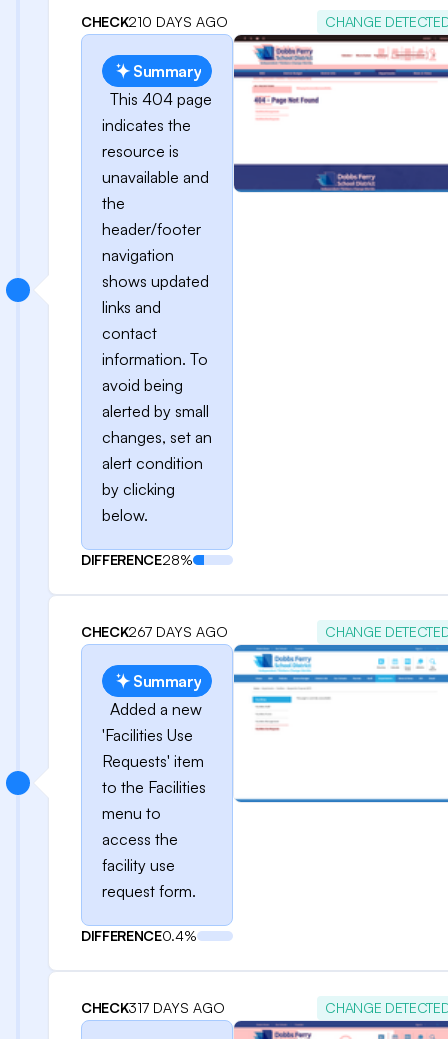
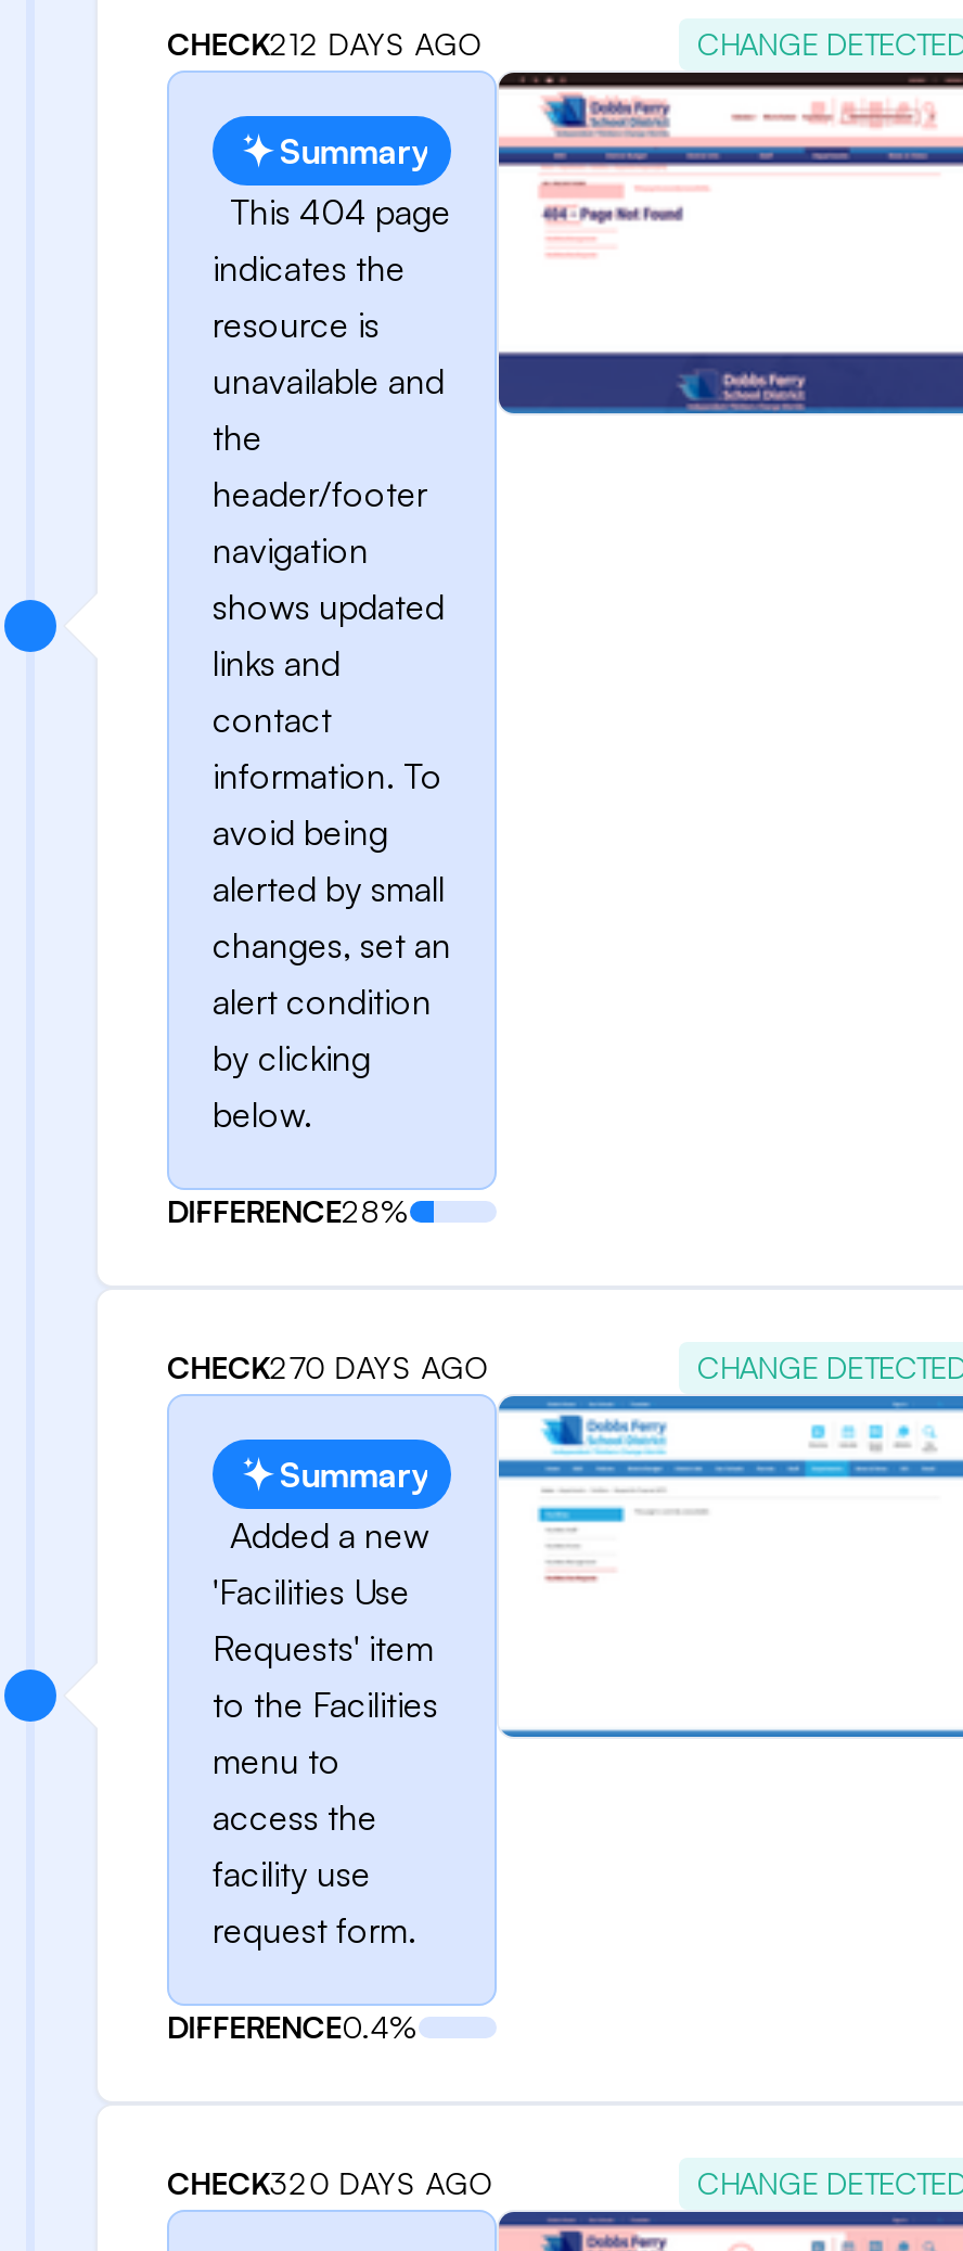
- CHECK210 DAYS AGO
+ CHECK212 DAYS AGO

- CHECK267 DAYS AGO
+ CHECK270 DAYS AGO

- CHECK317 DAYS AGO
+ CHECK320 DAYS AGO
